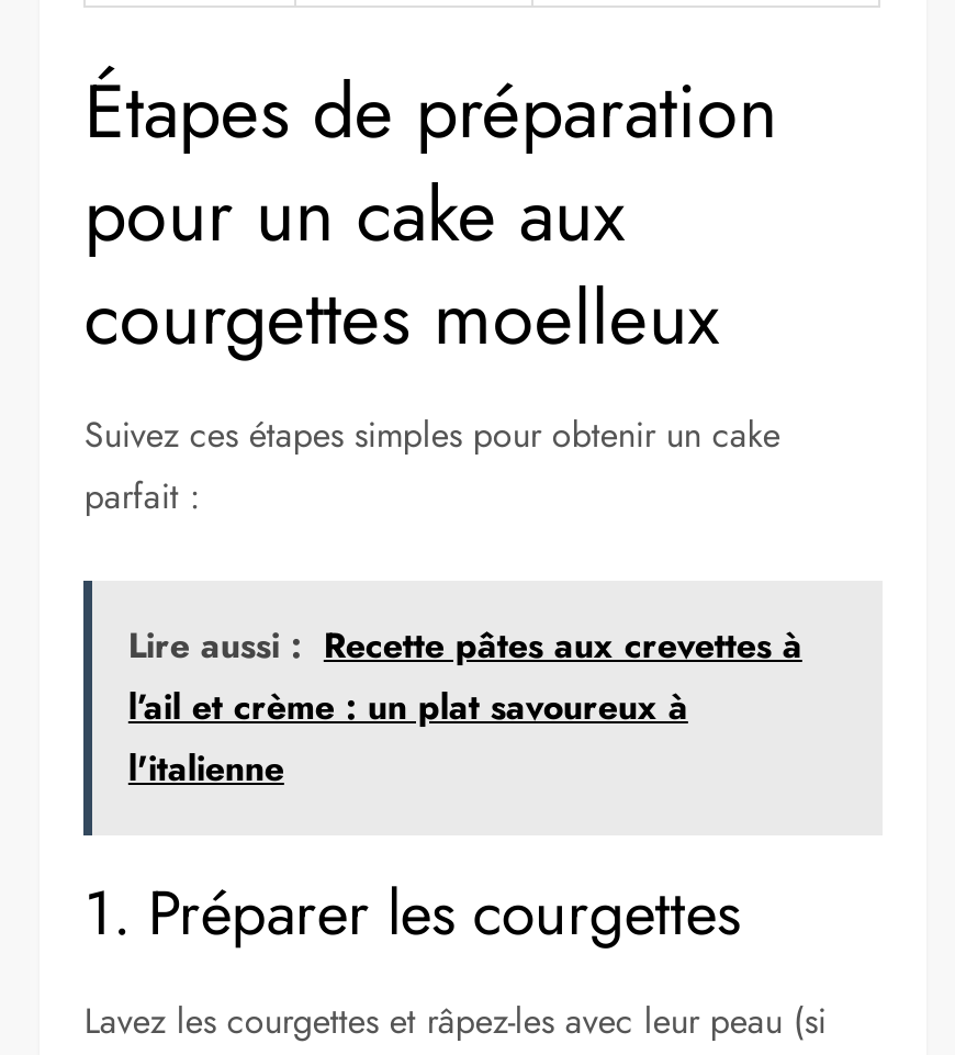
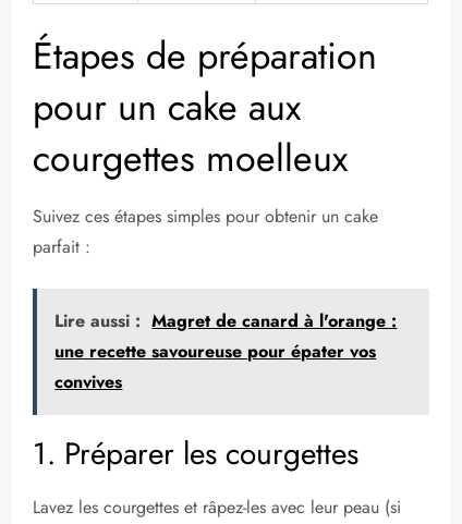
- Lire aussi : Recette pâtes aux crevettes à
- l’ail et crème : un plat savoureux à
- l'italienne
+ Lire aussi : Magret de canard à l'orange :
+ une recette savoureuse pour épater vos
+ convives
